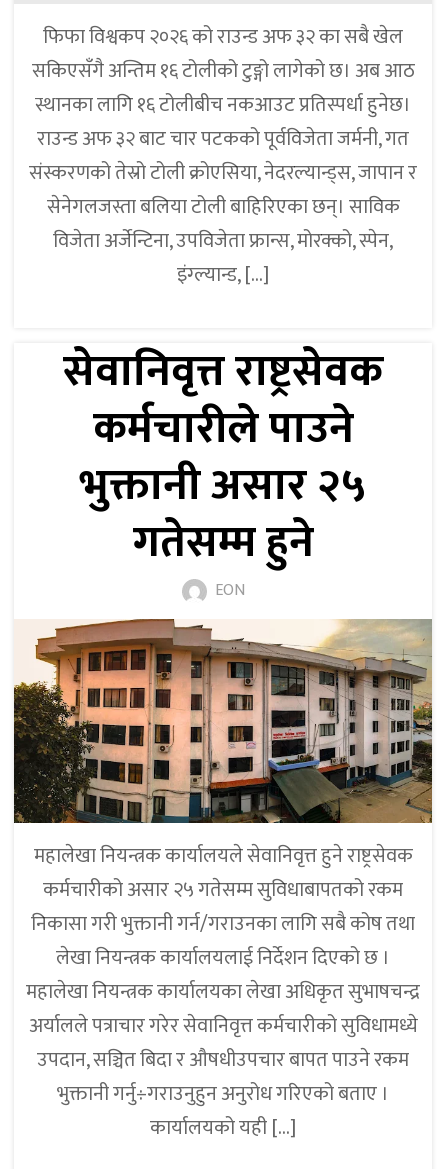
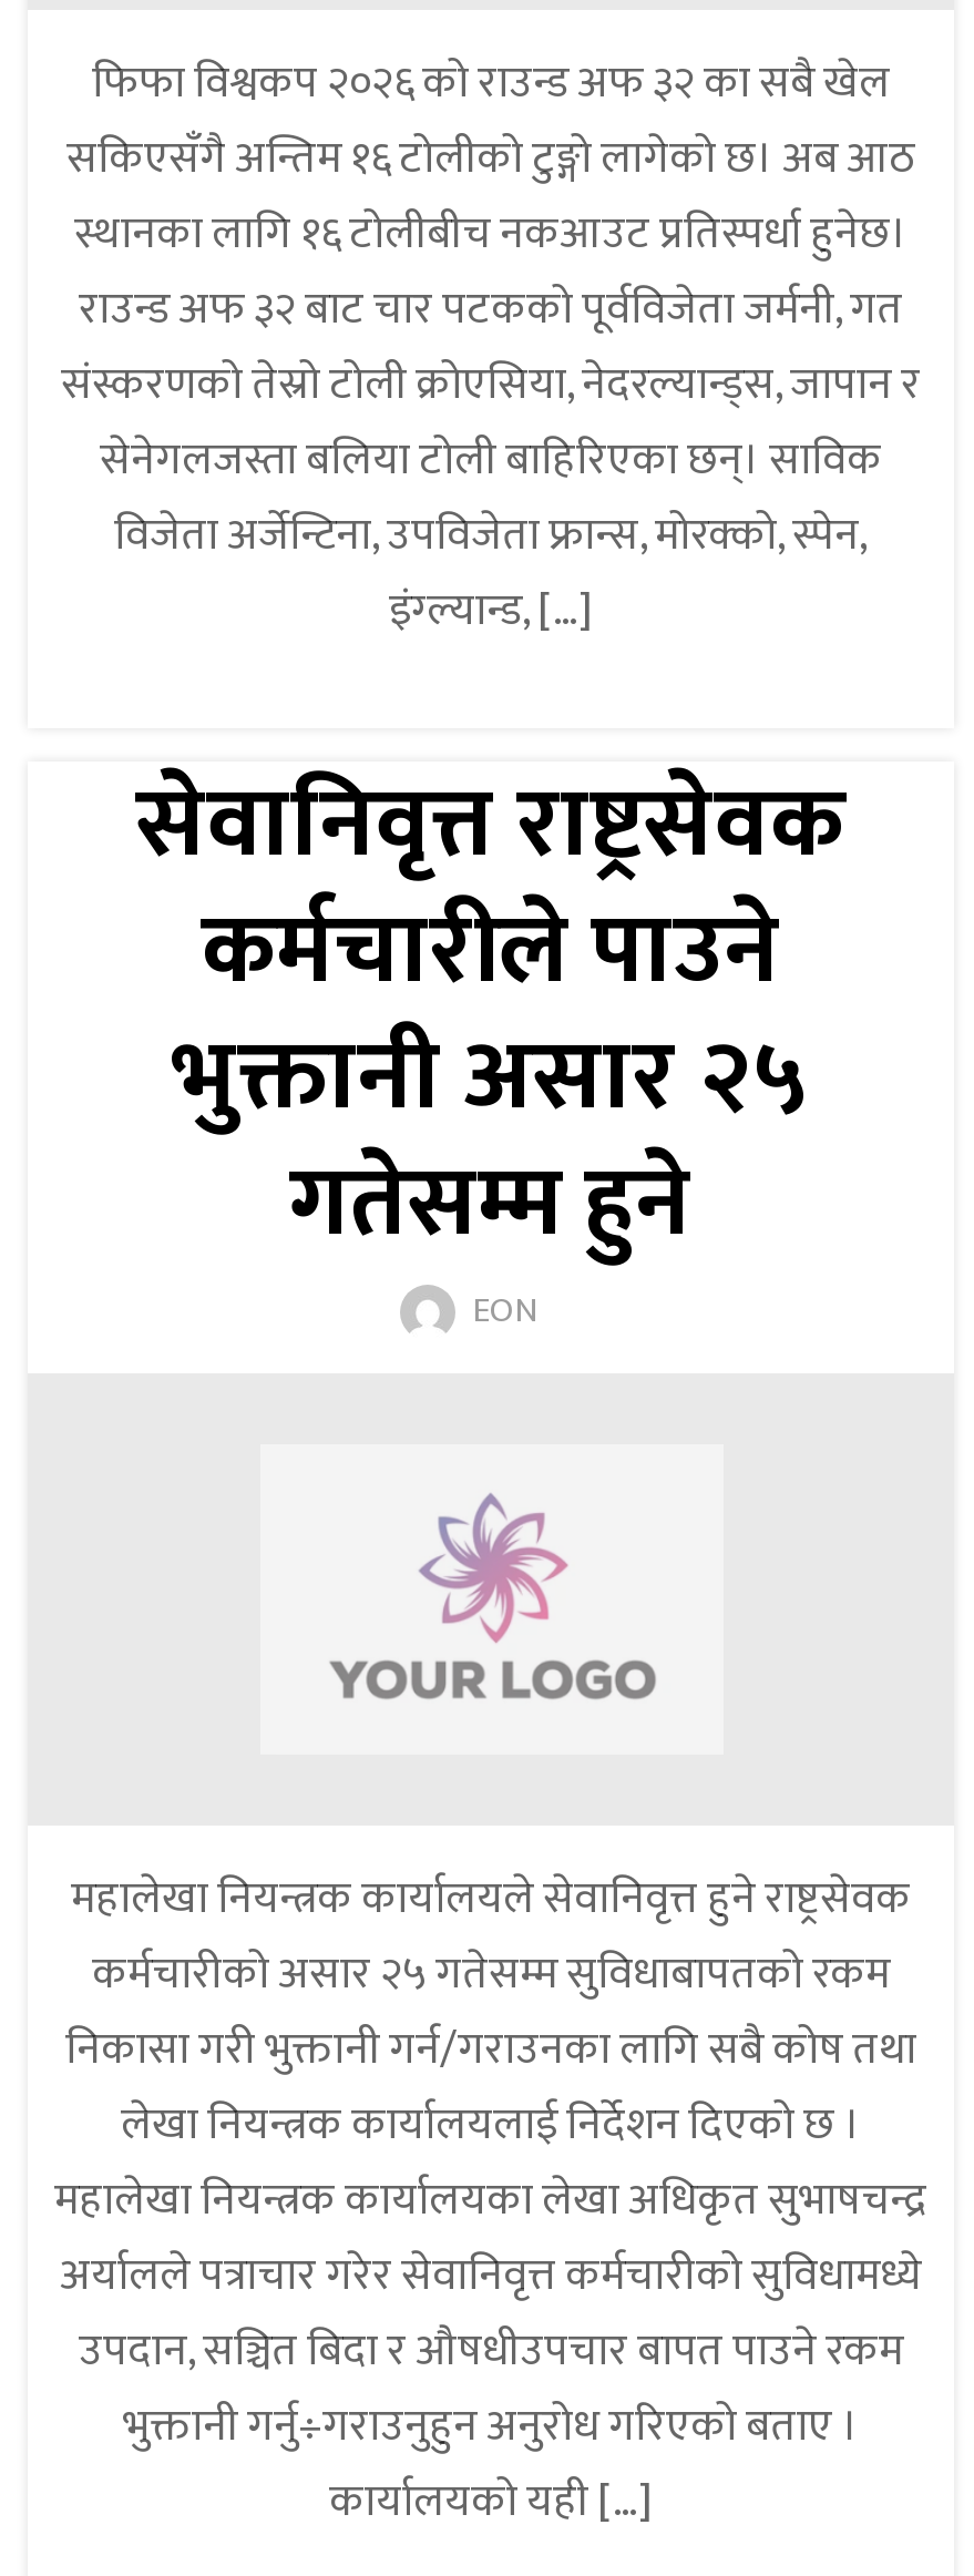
- [image]
